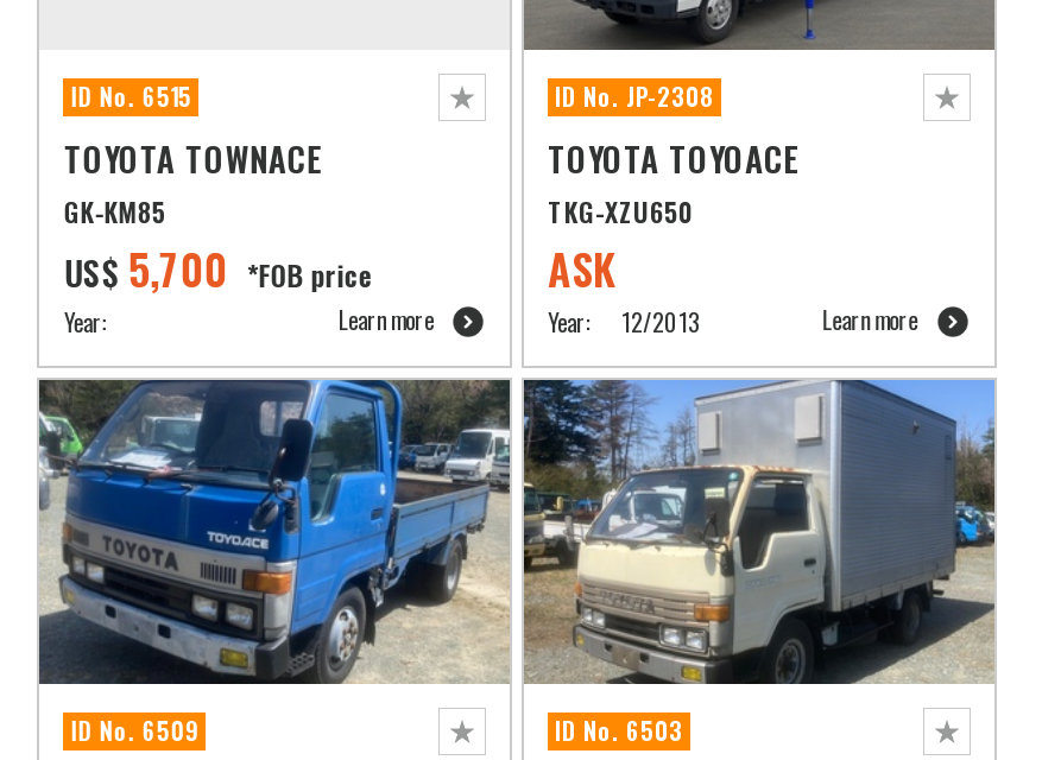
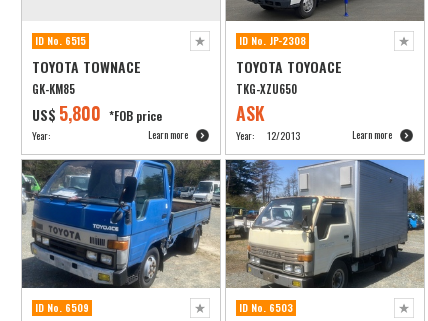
- US$ 5,700 *FOB price
+ US$ 5,800 *FOB price
